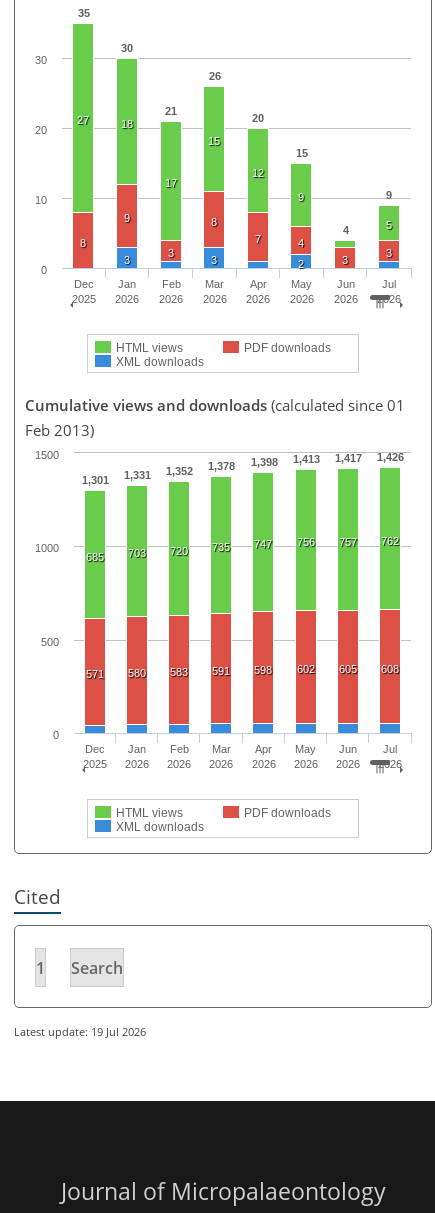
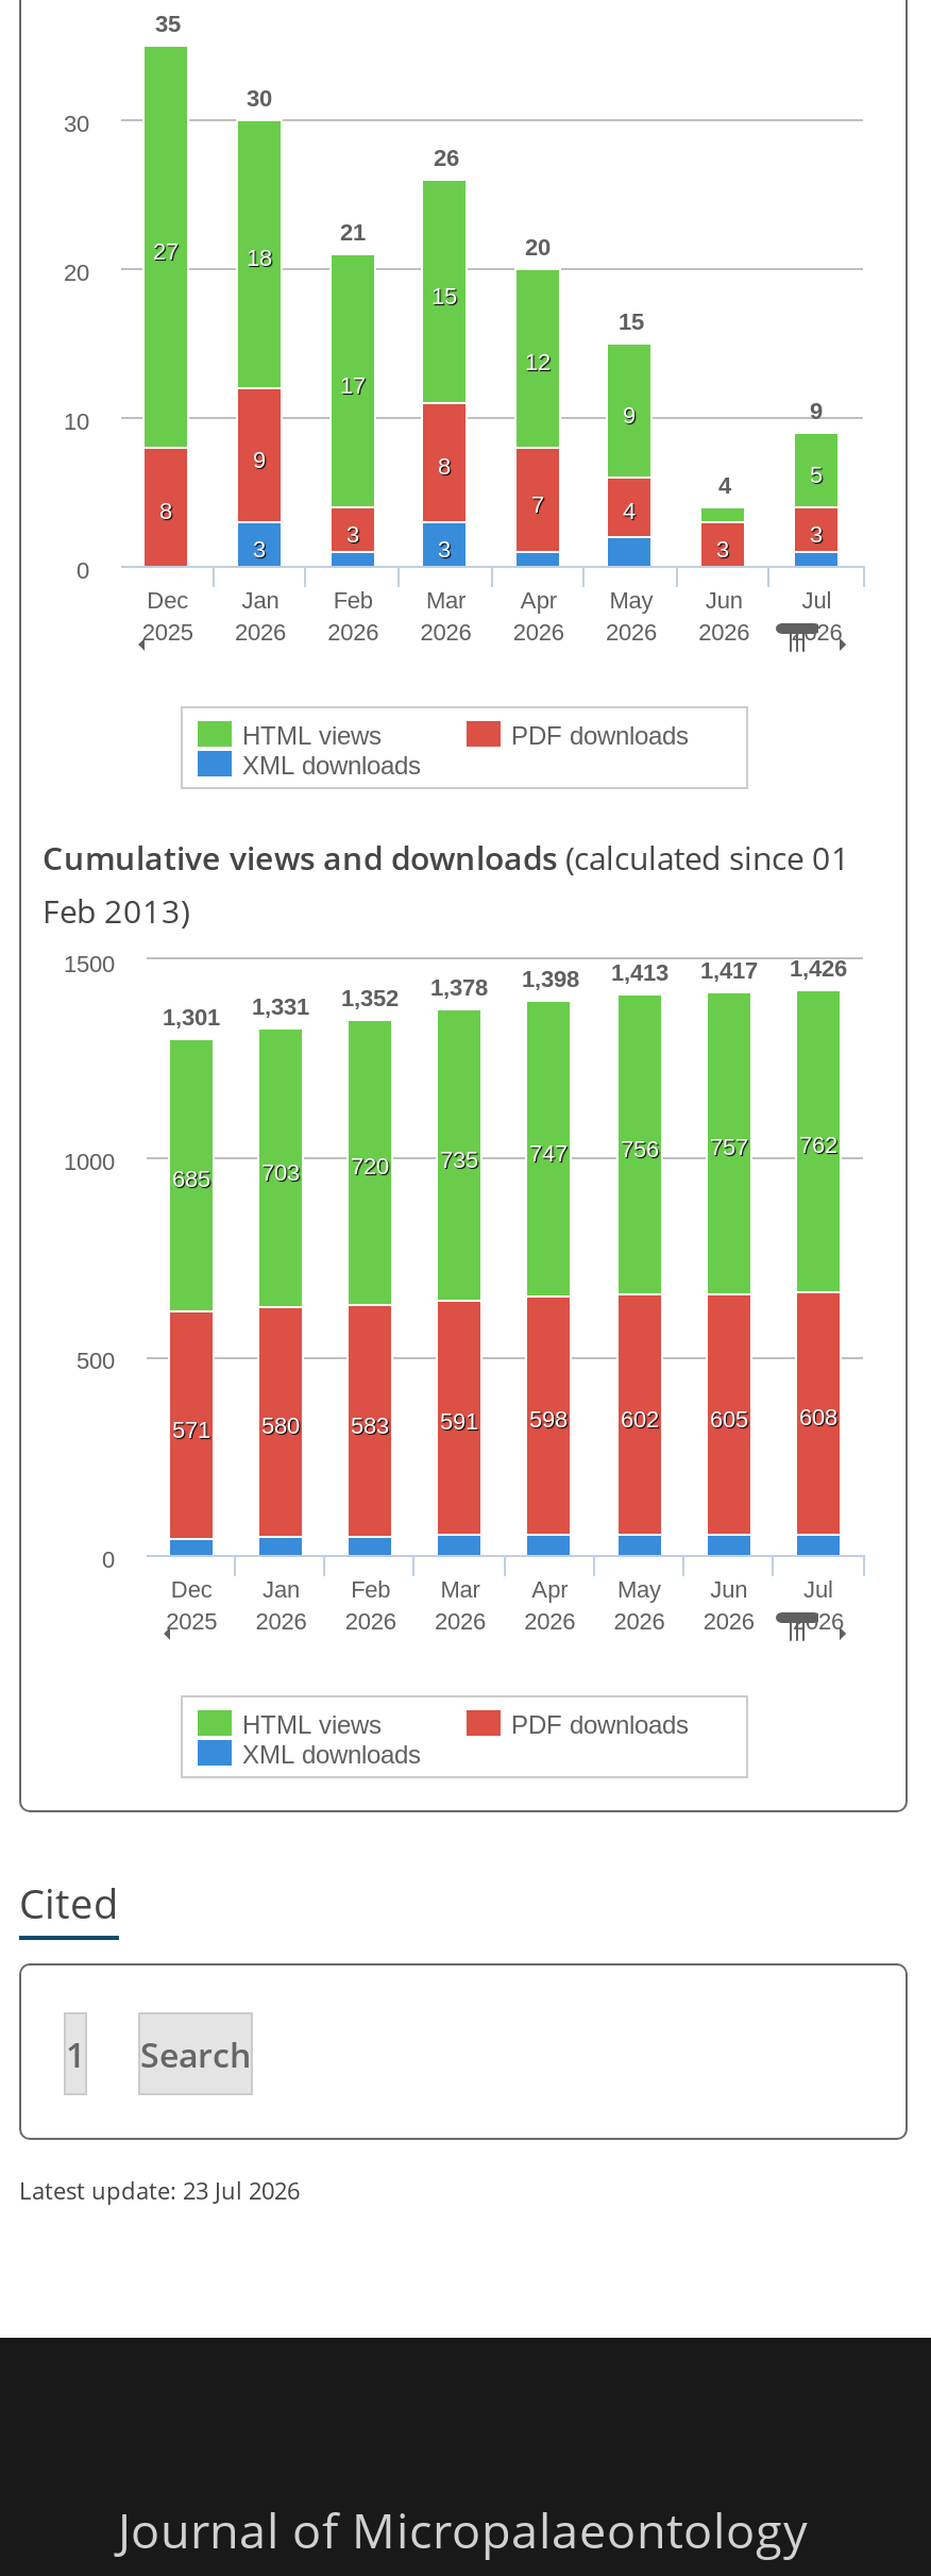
- 2

- Latest update: 19 Jul 2026
+ Latest update: 23 Jul 2026
